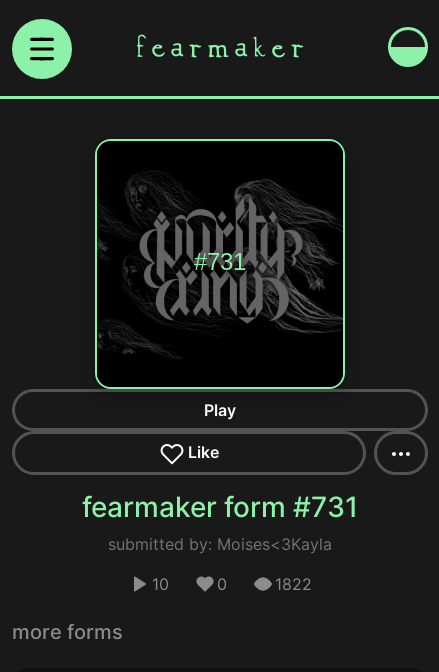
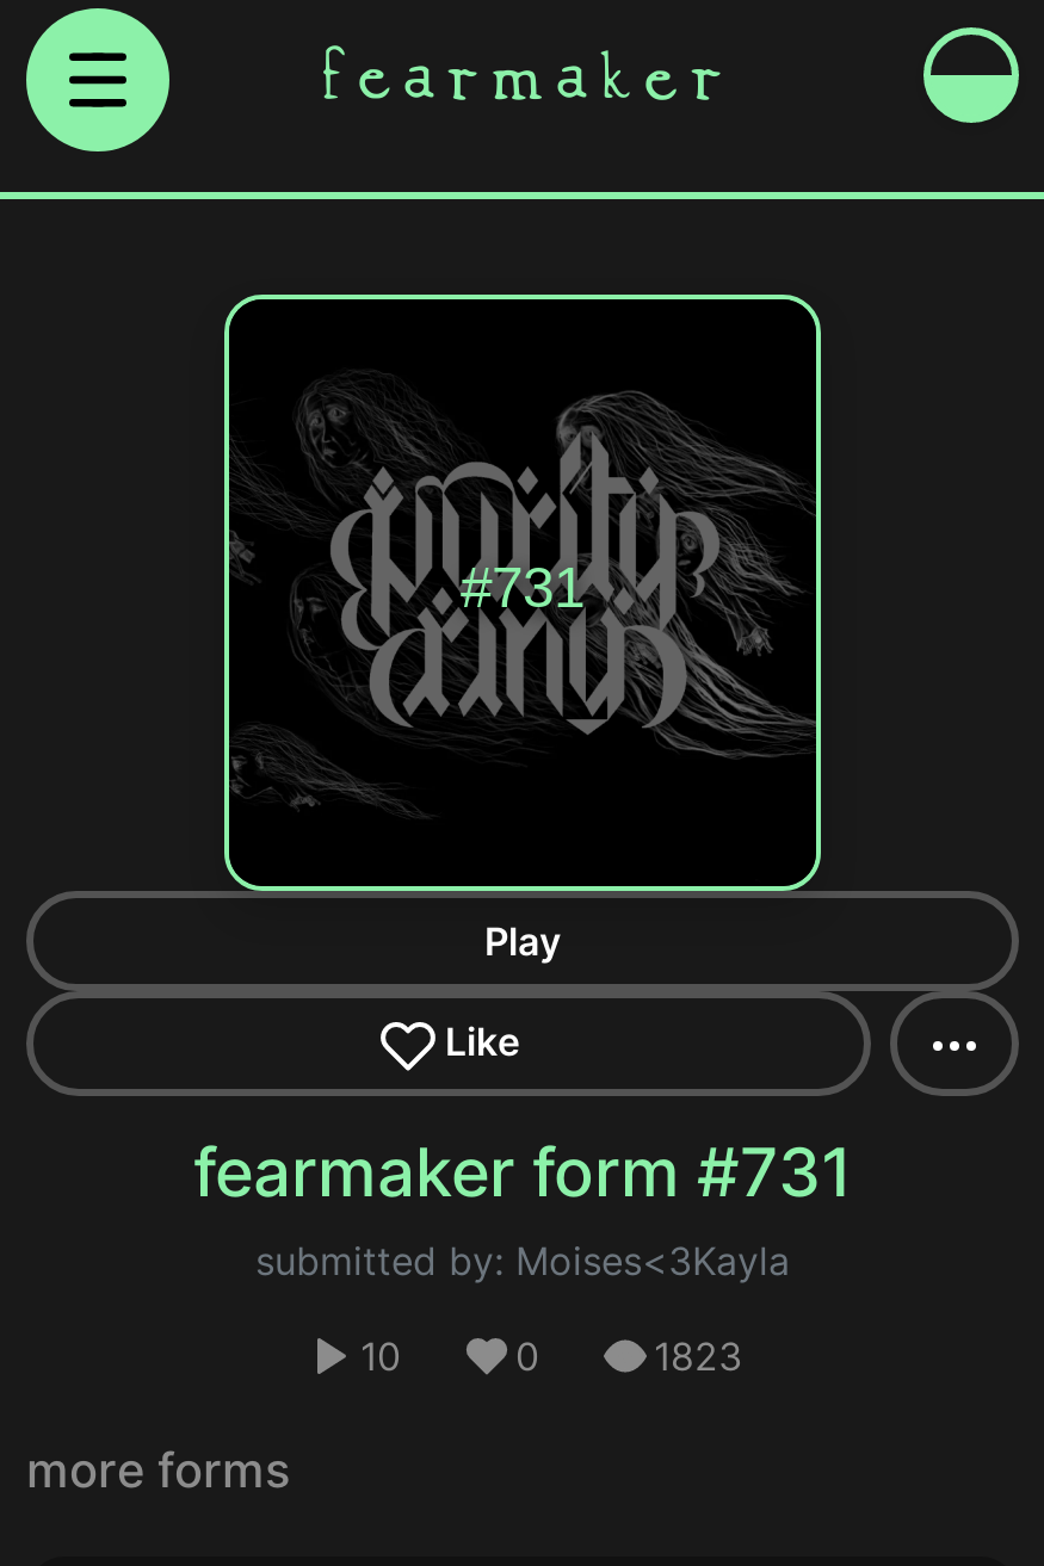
- 1822
+ 1823
